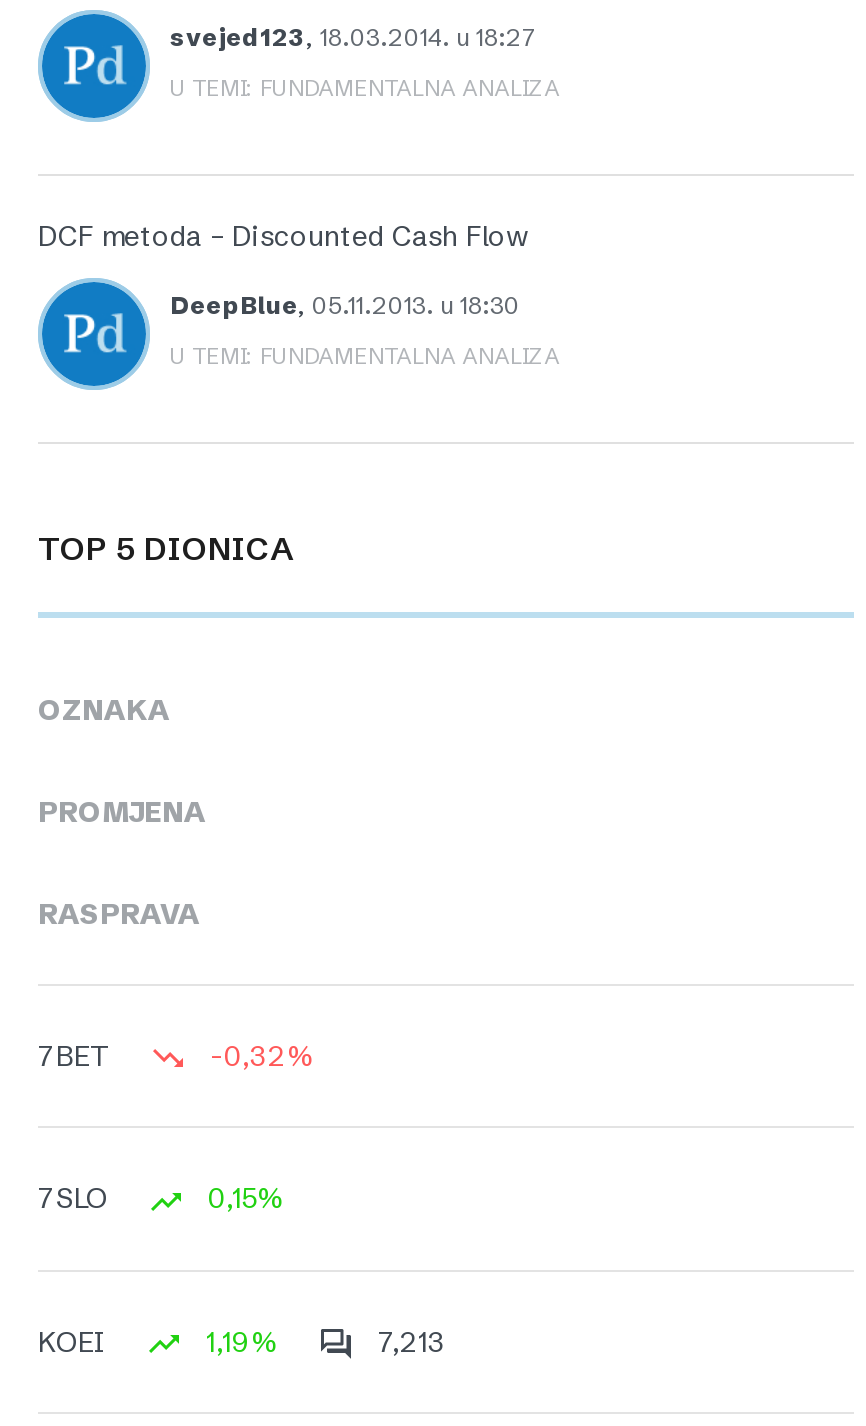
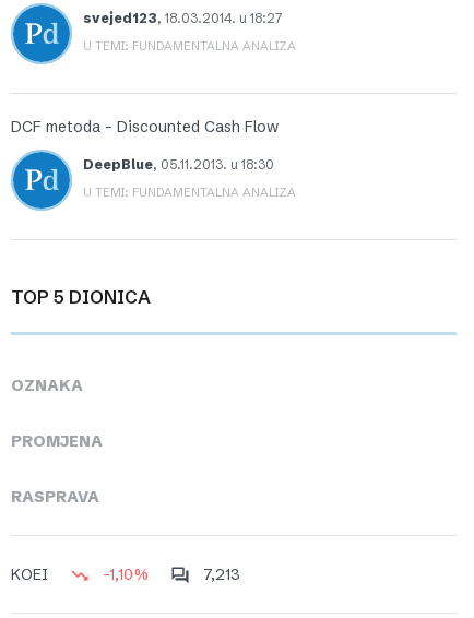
- 7BET
- -0,32%

- 7SLO
- 0,15%

- 1,19%
+ -1,10%
